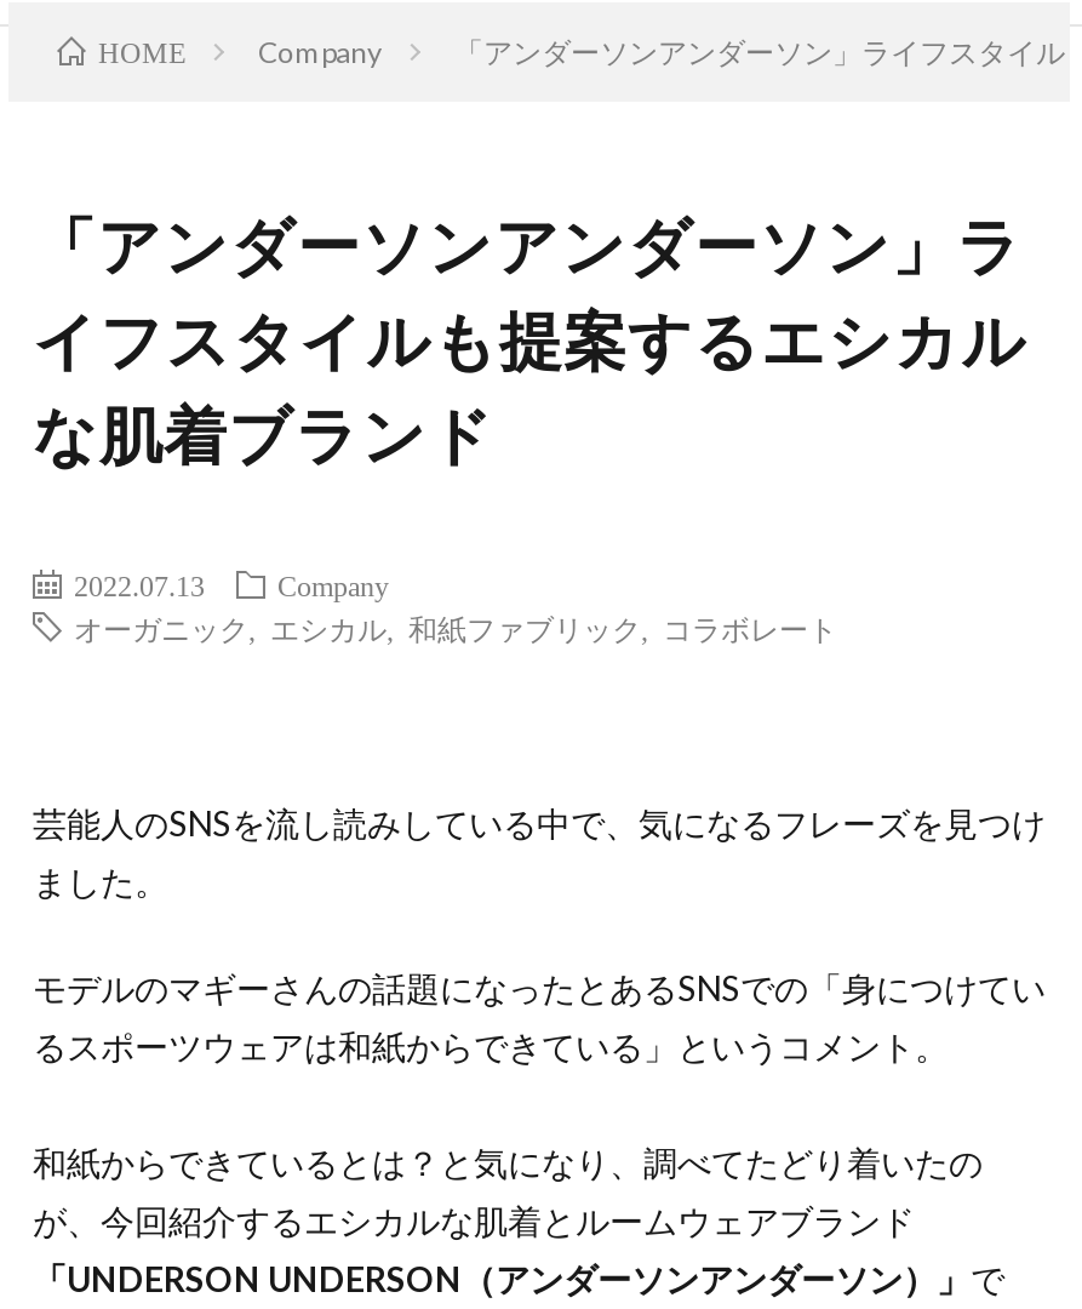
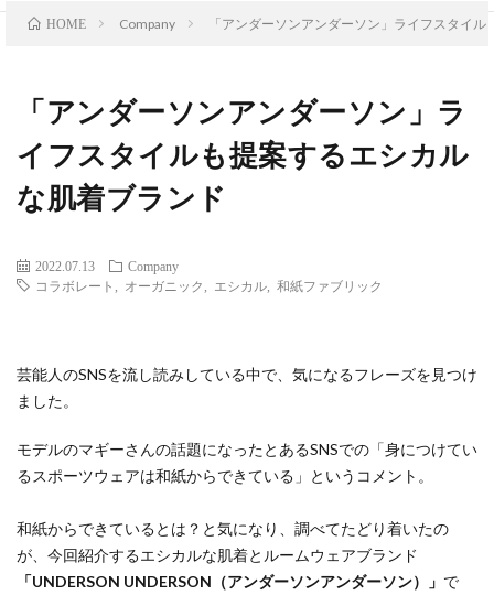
- オーガニック,エシカル,和紙ファブリック,コラボレート
+ コラボレート,オーガニック,エシカル,和紙ファブリック
